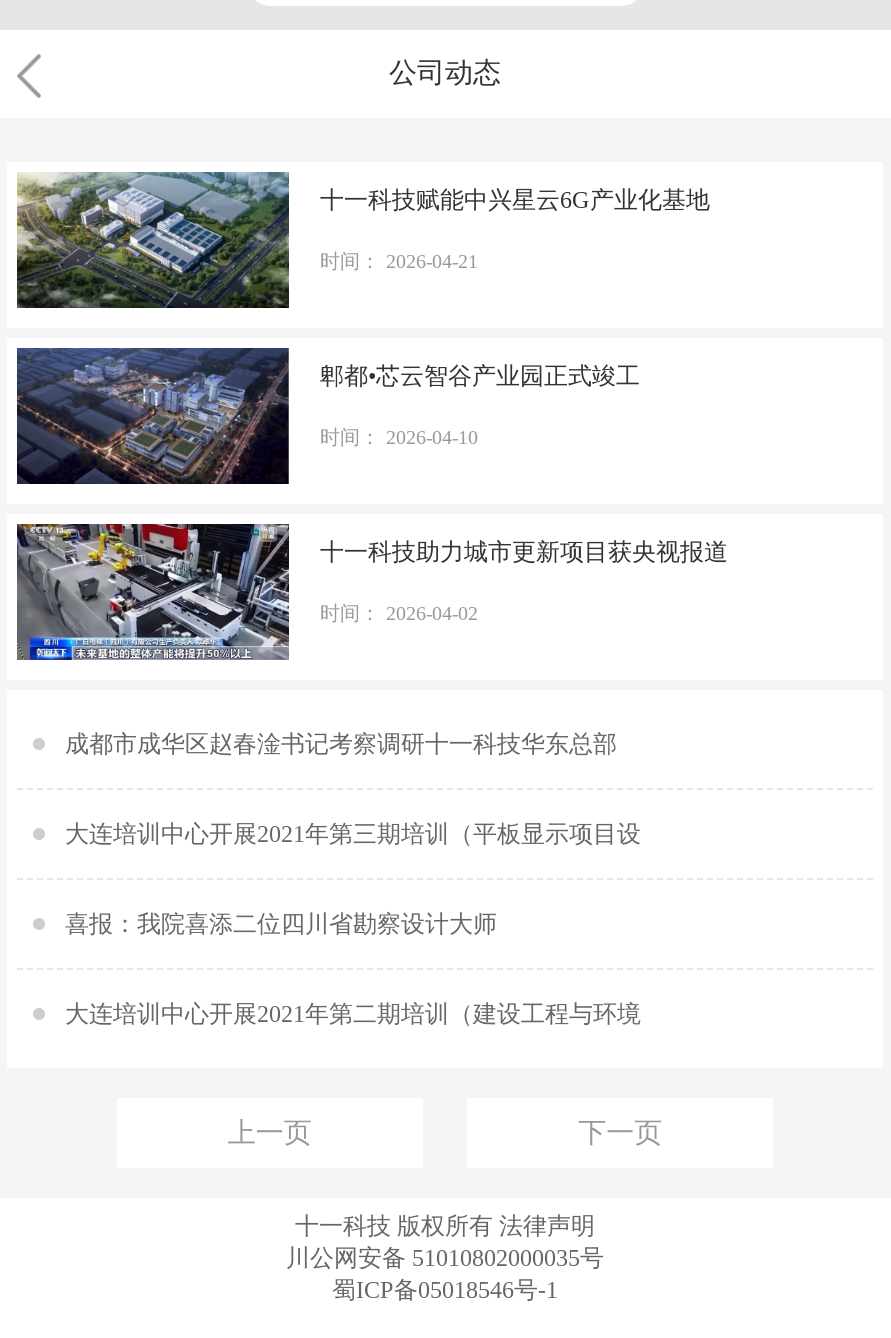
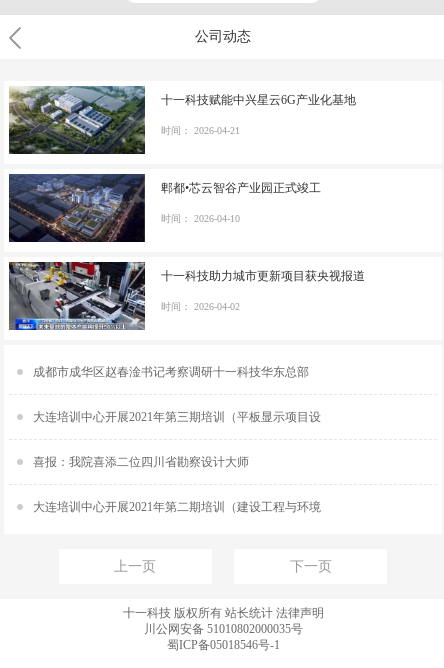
- 十一科技 版权所有法律声明
+ 十一科技 版权所有站长统计 法律声明
